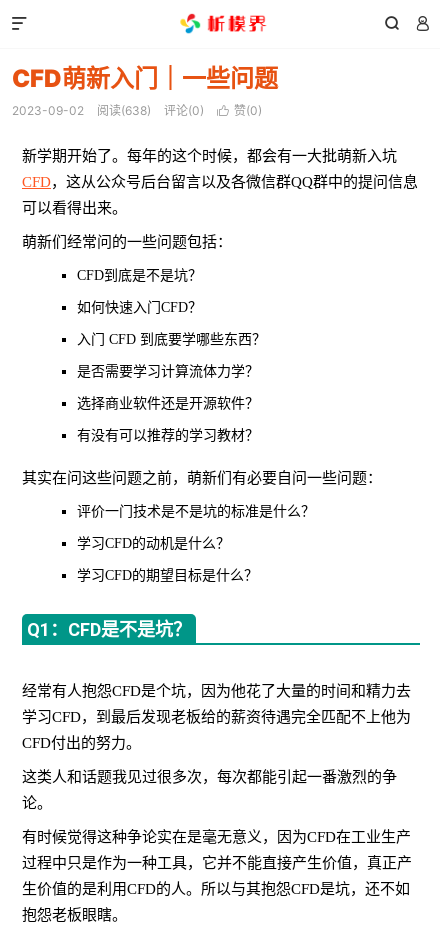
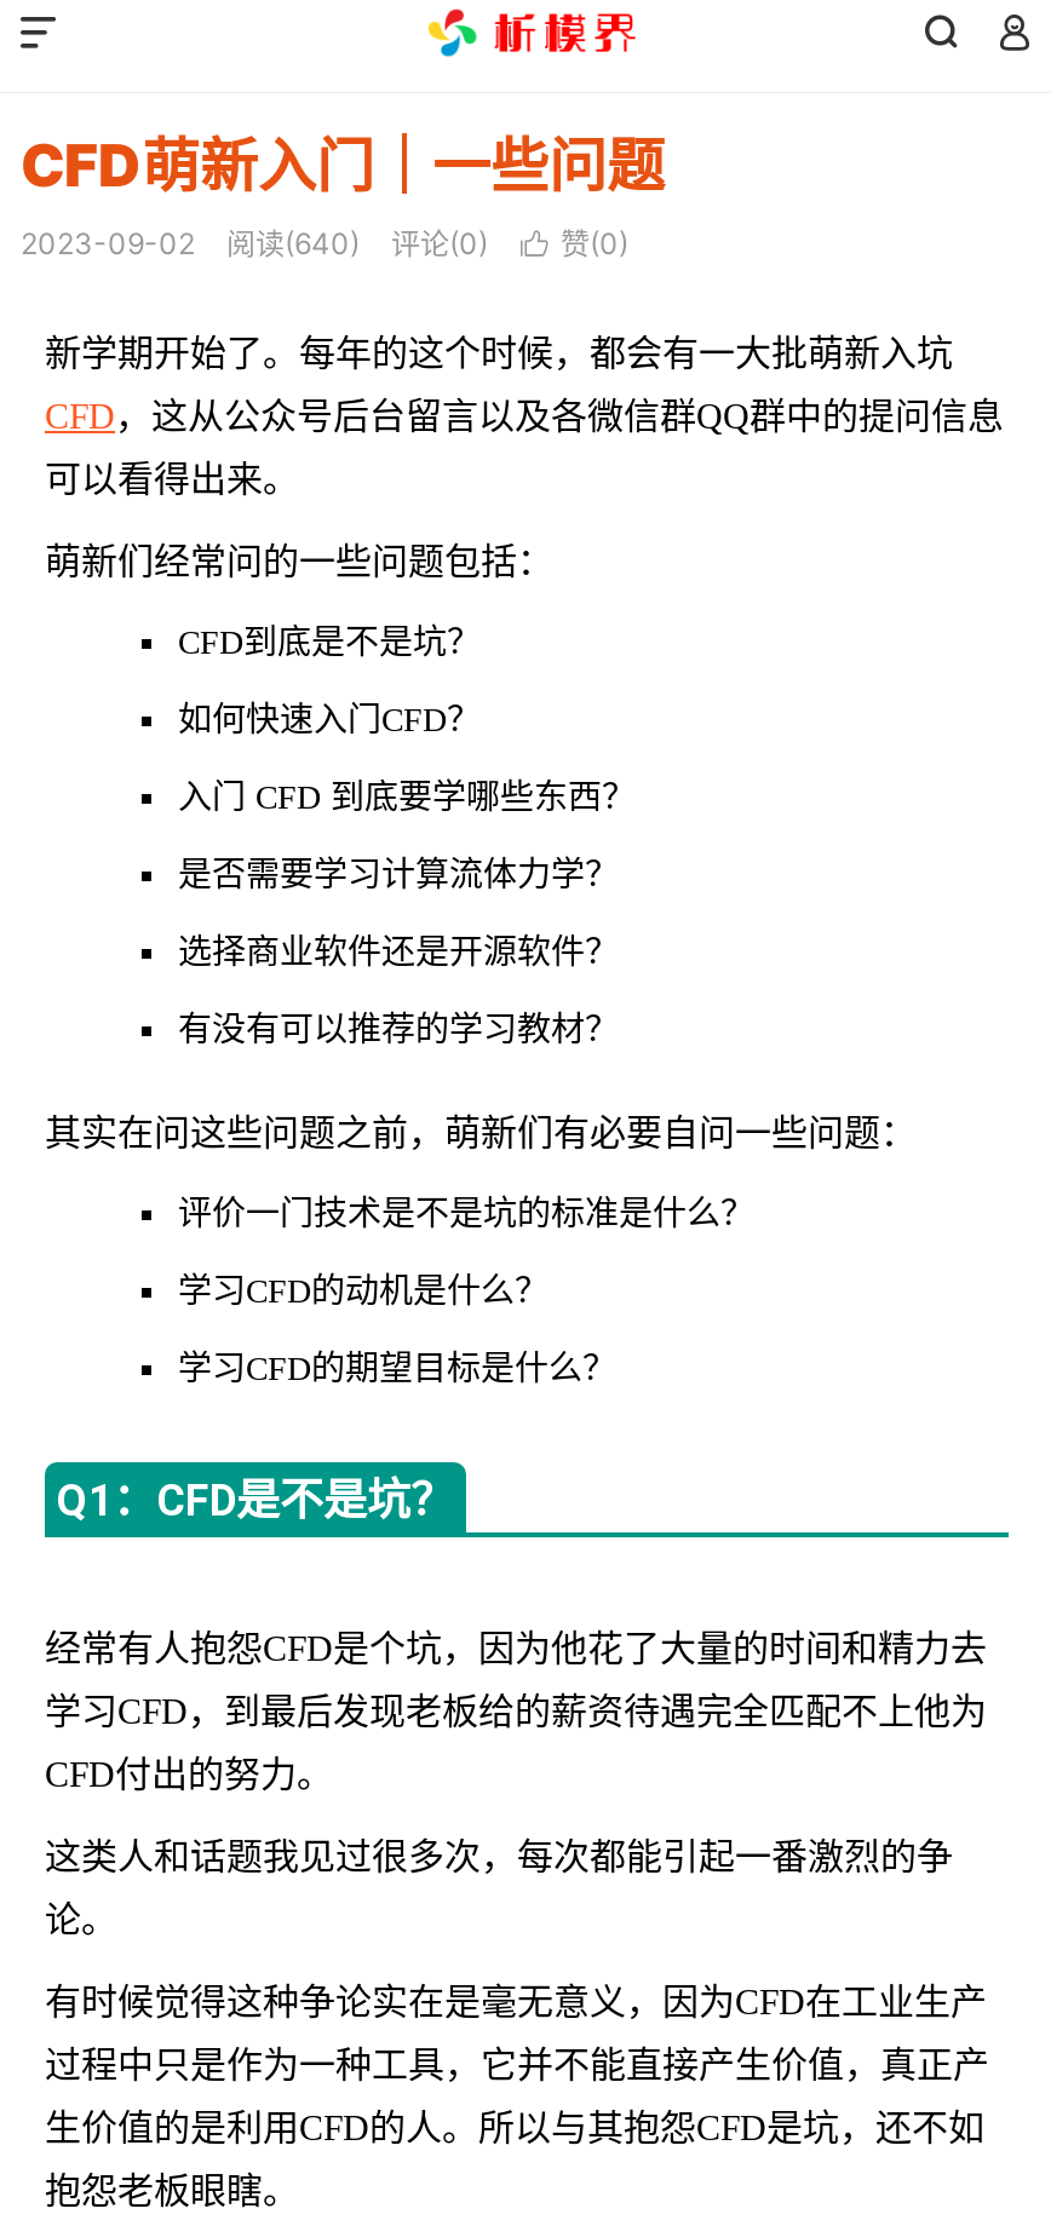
- 阅读(638)
+ 阅读(640)
